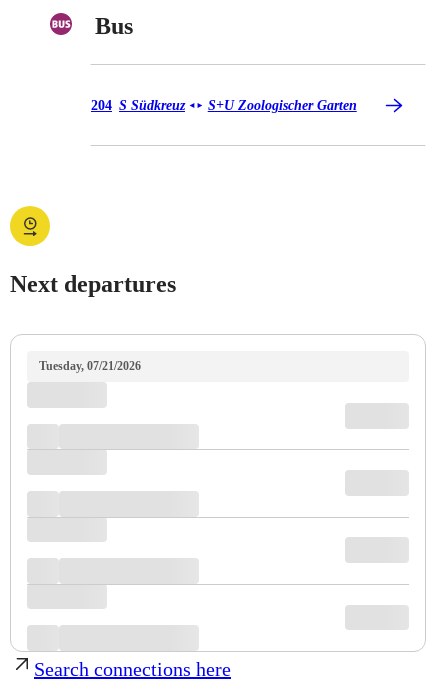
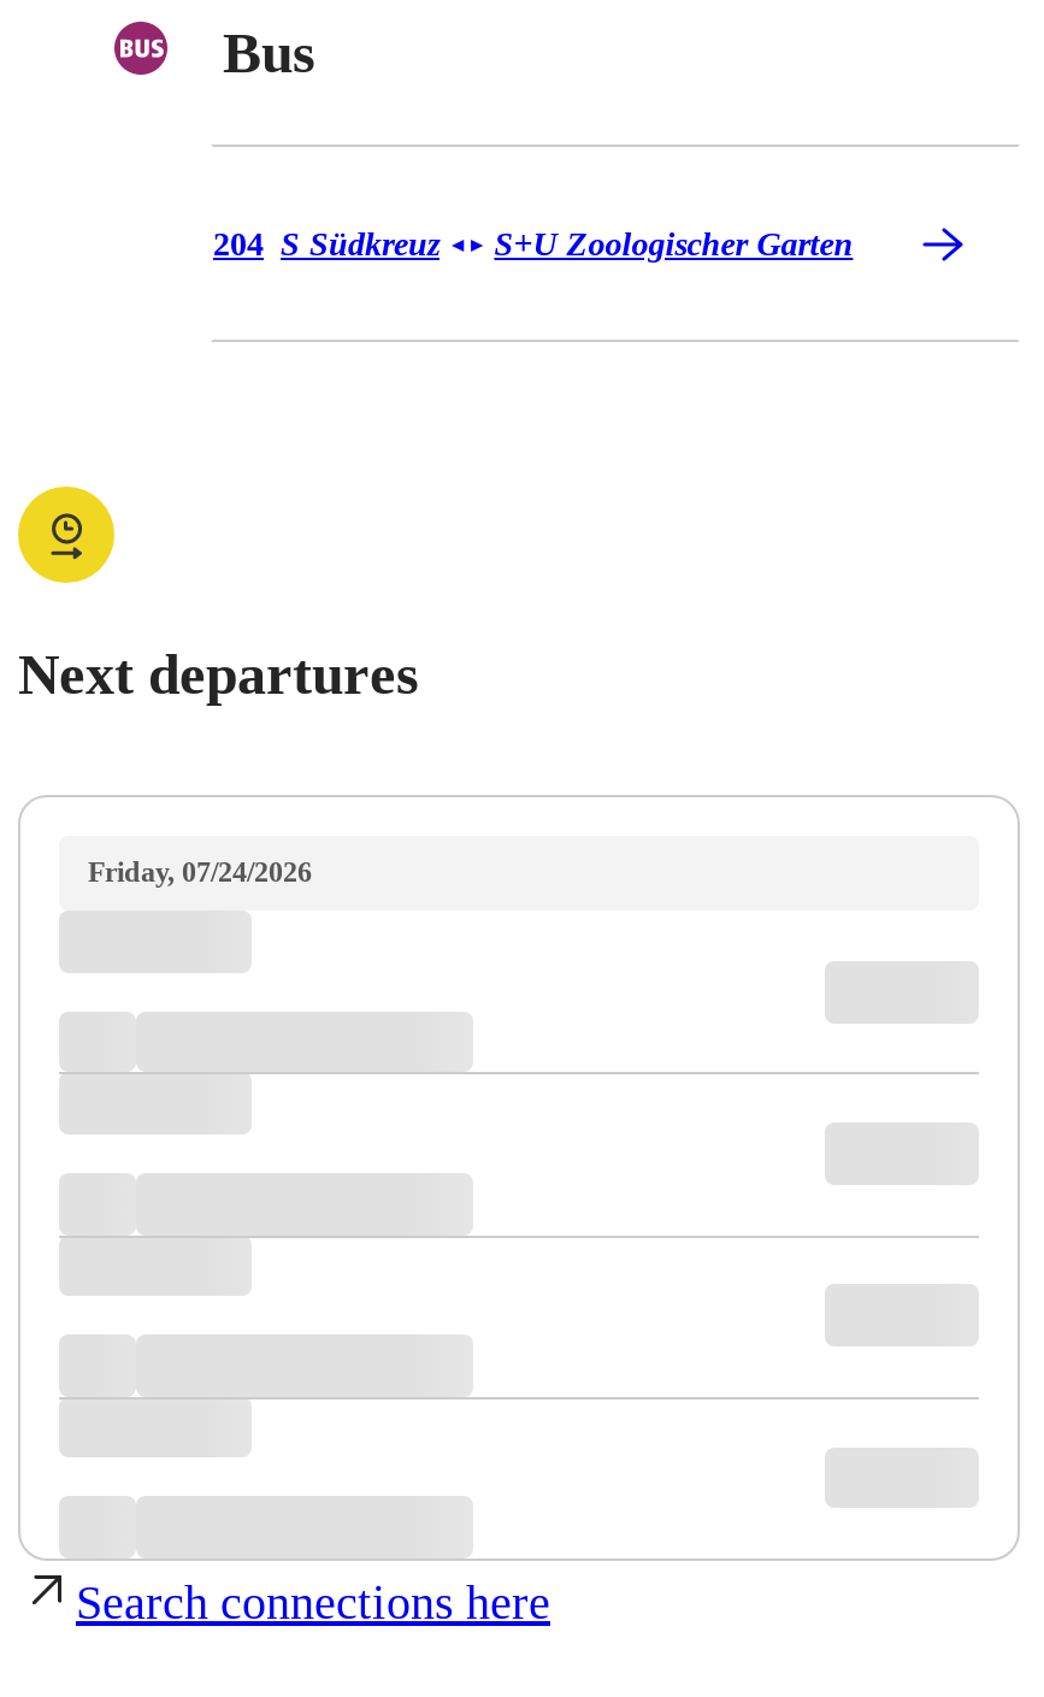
- Tuesday, 07/21/2026
+ Friday, 07/24/2026
